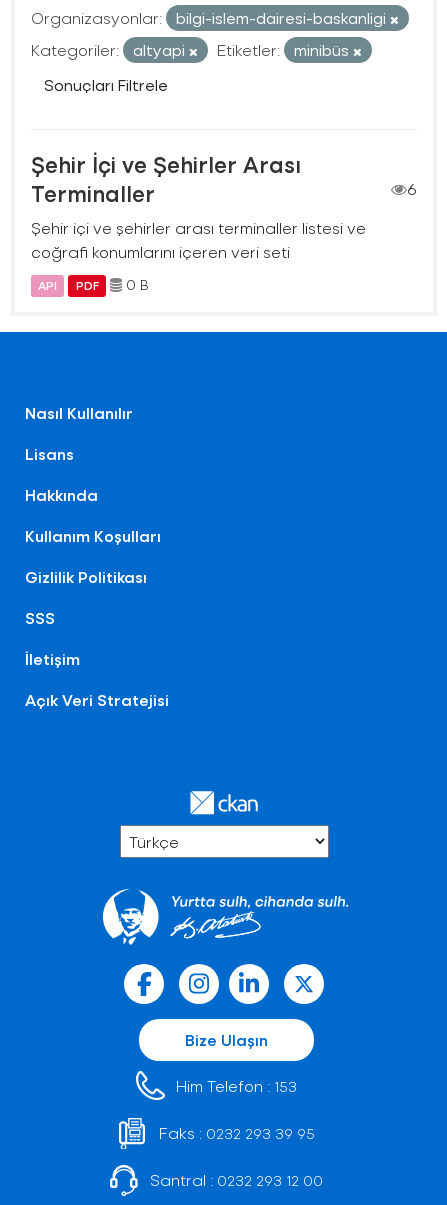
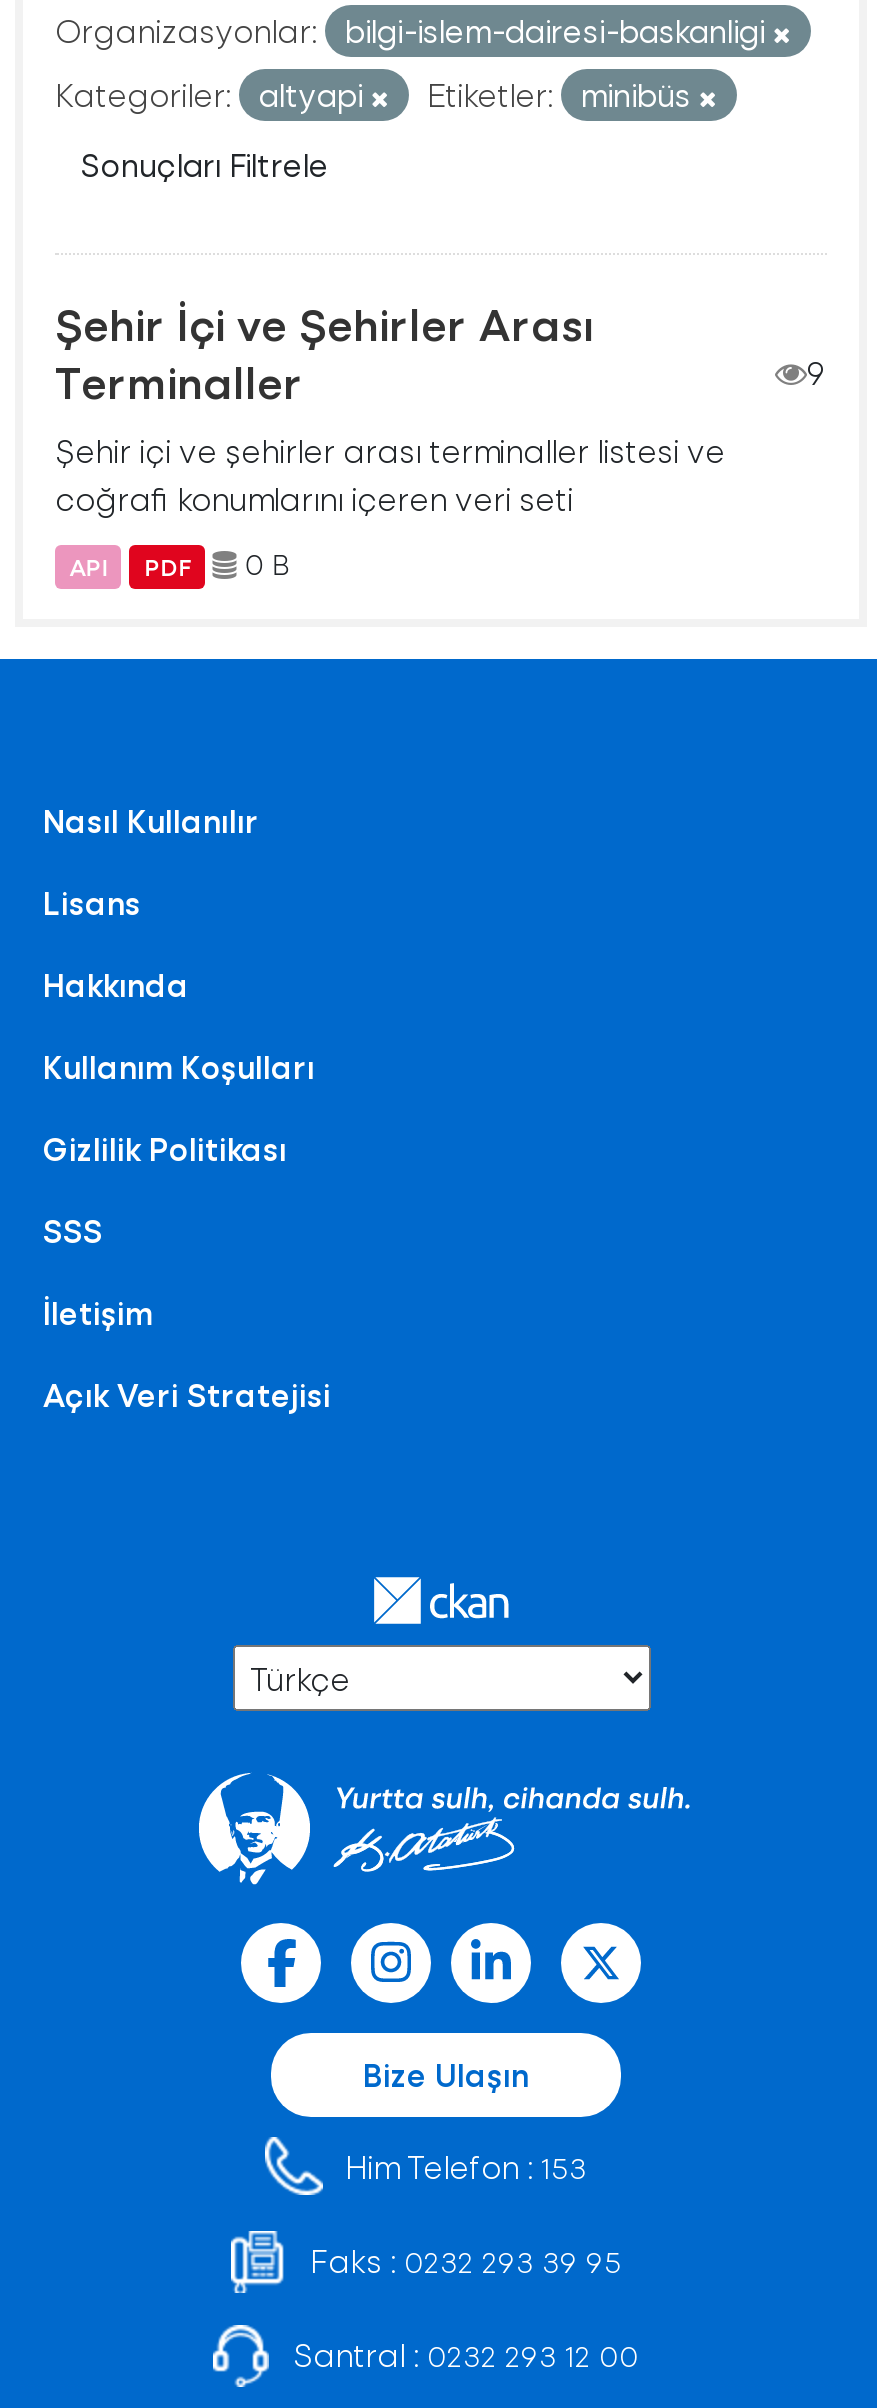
- 6
+ 9
